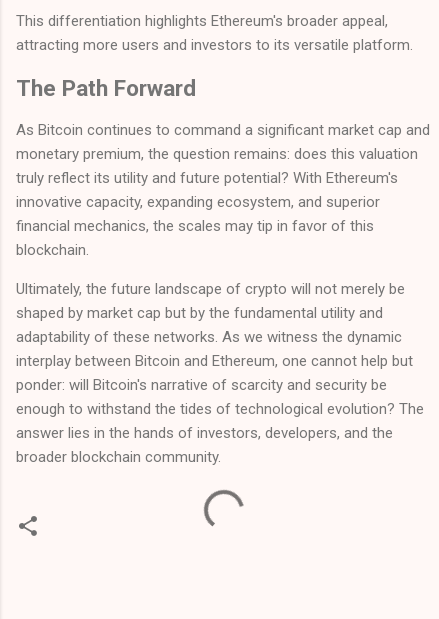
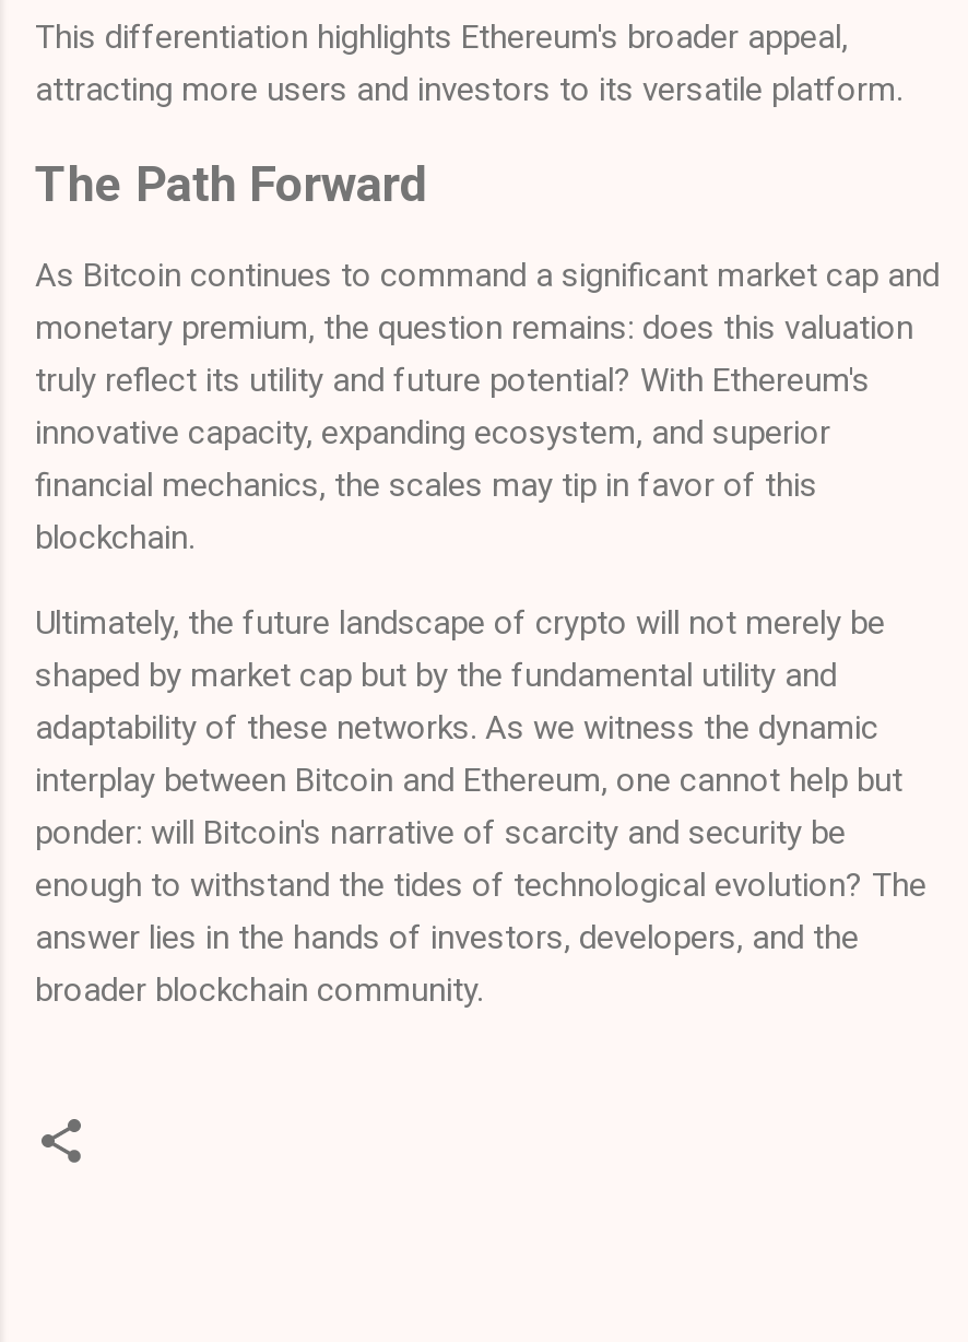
- [image]
